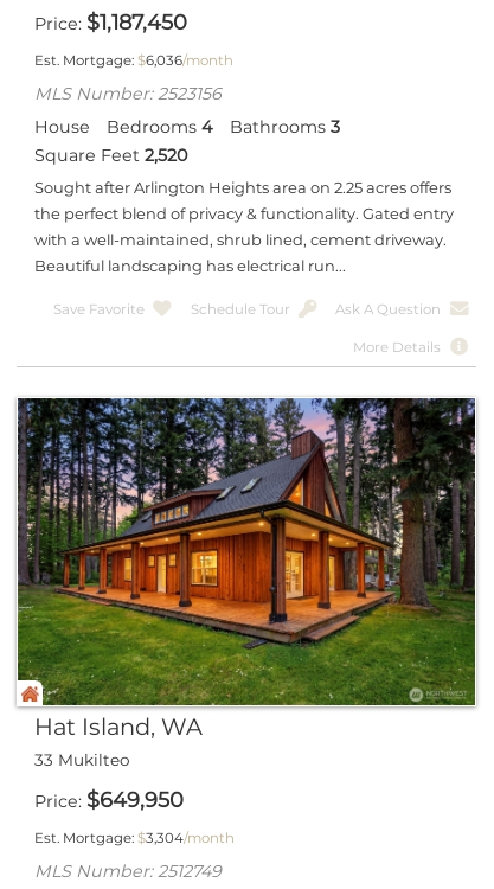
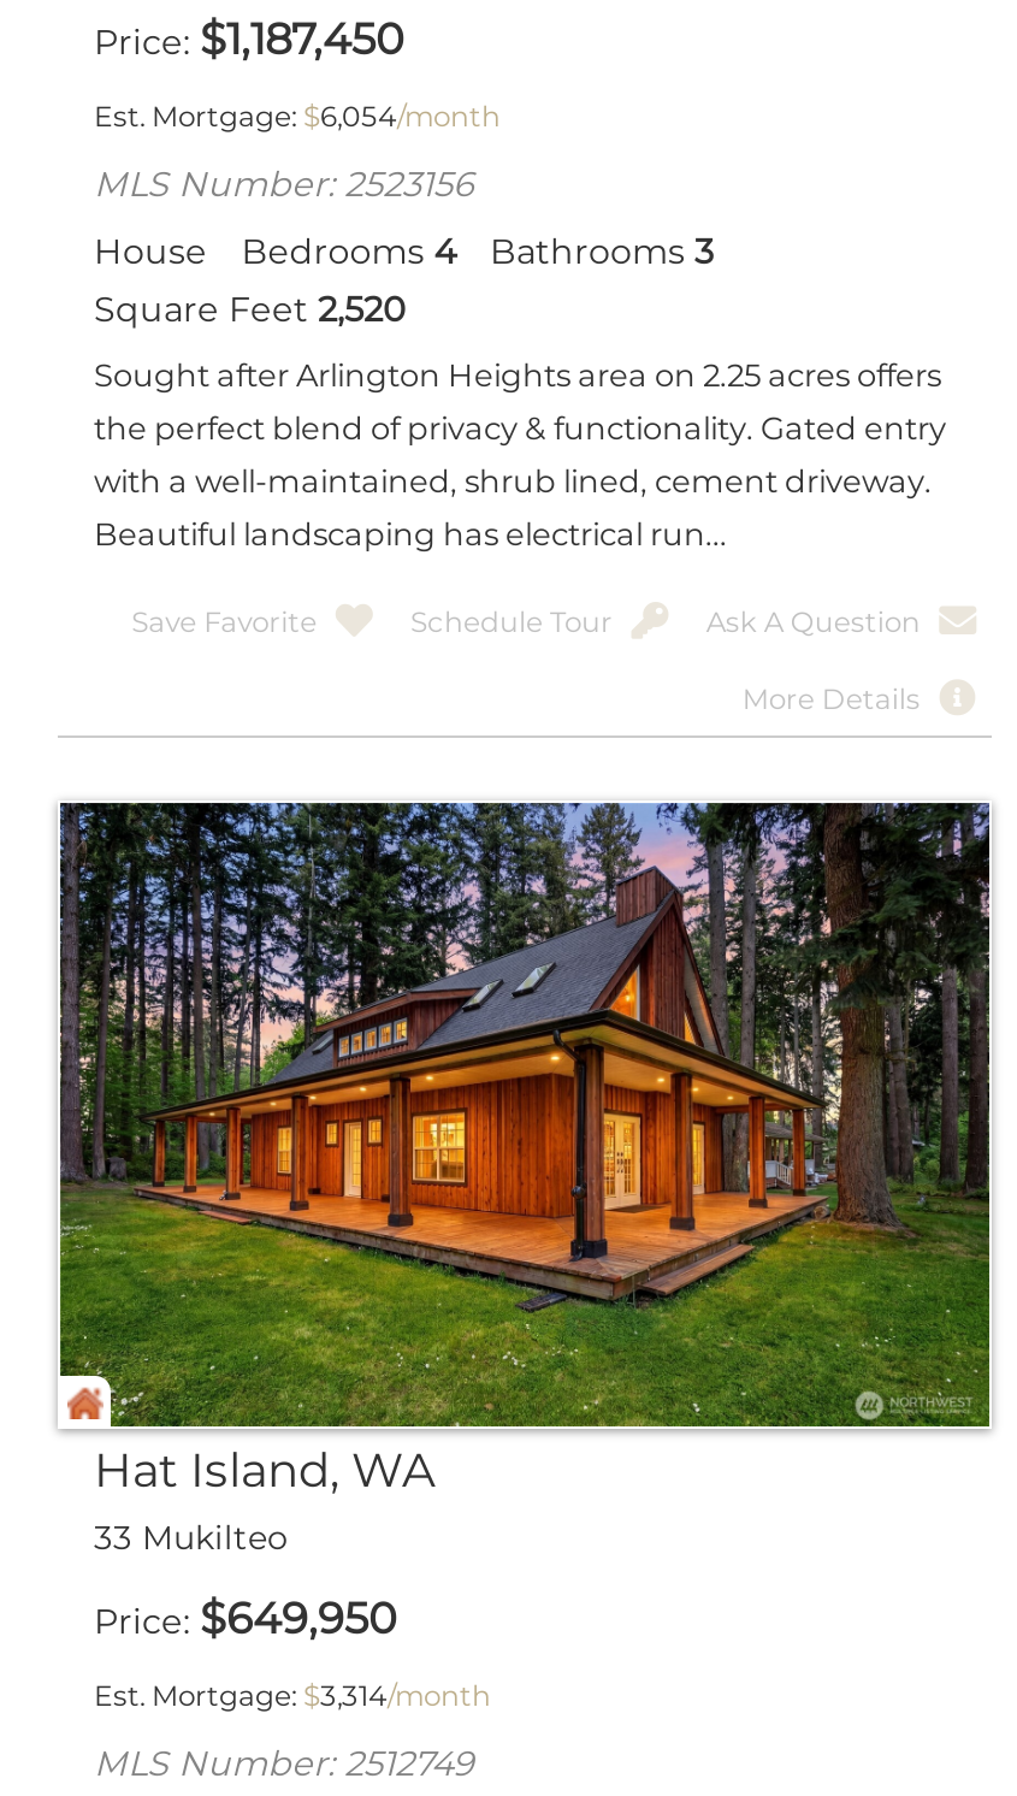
- Est. Mortgage: $6,036/month
+ Est. Mortgage: $6,054/month

- Est. Mortgage: $3,304/month
+ Est. Mortgage: $3,314/month
